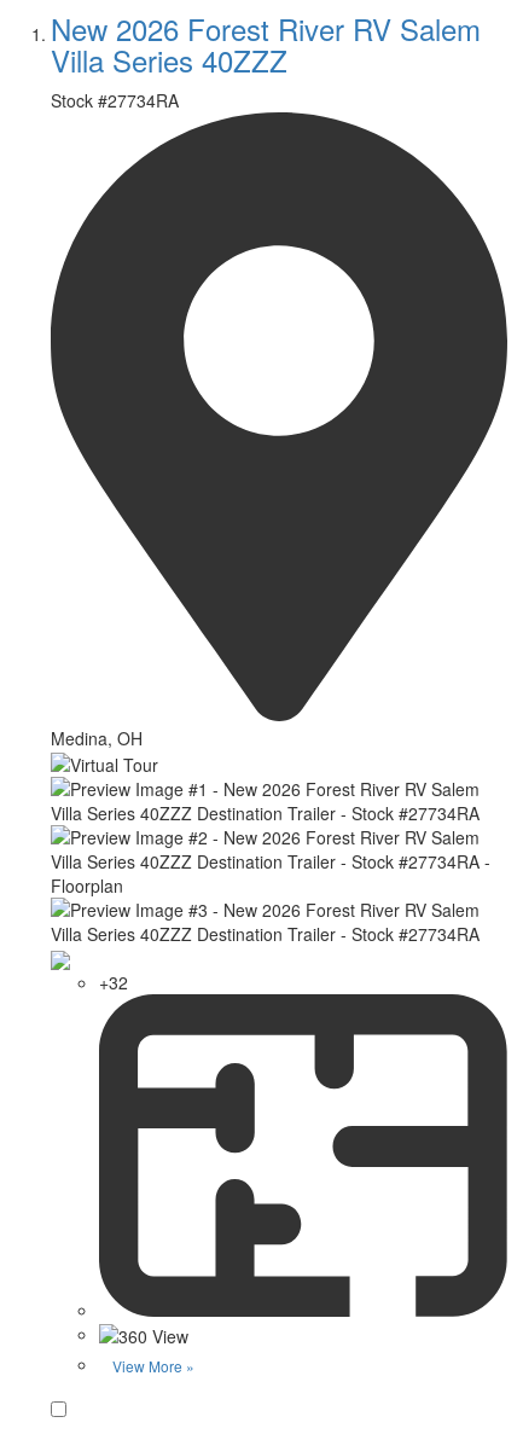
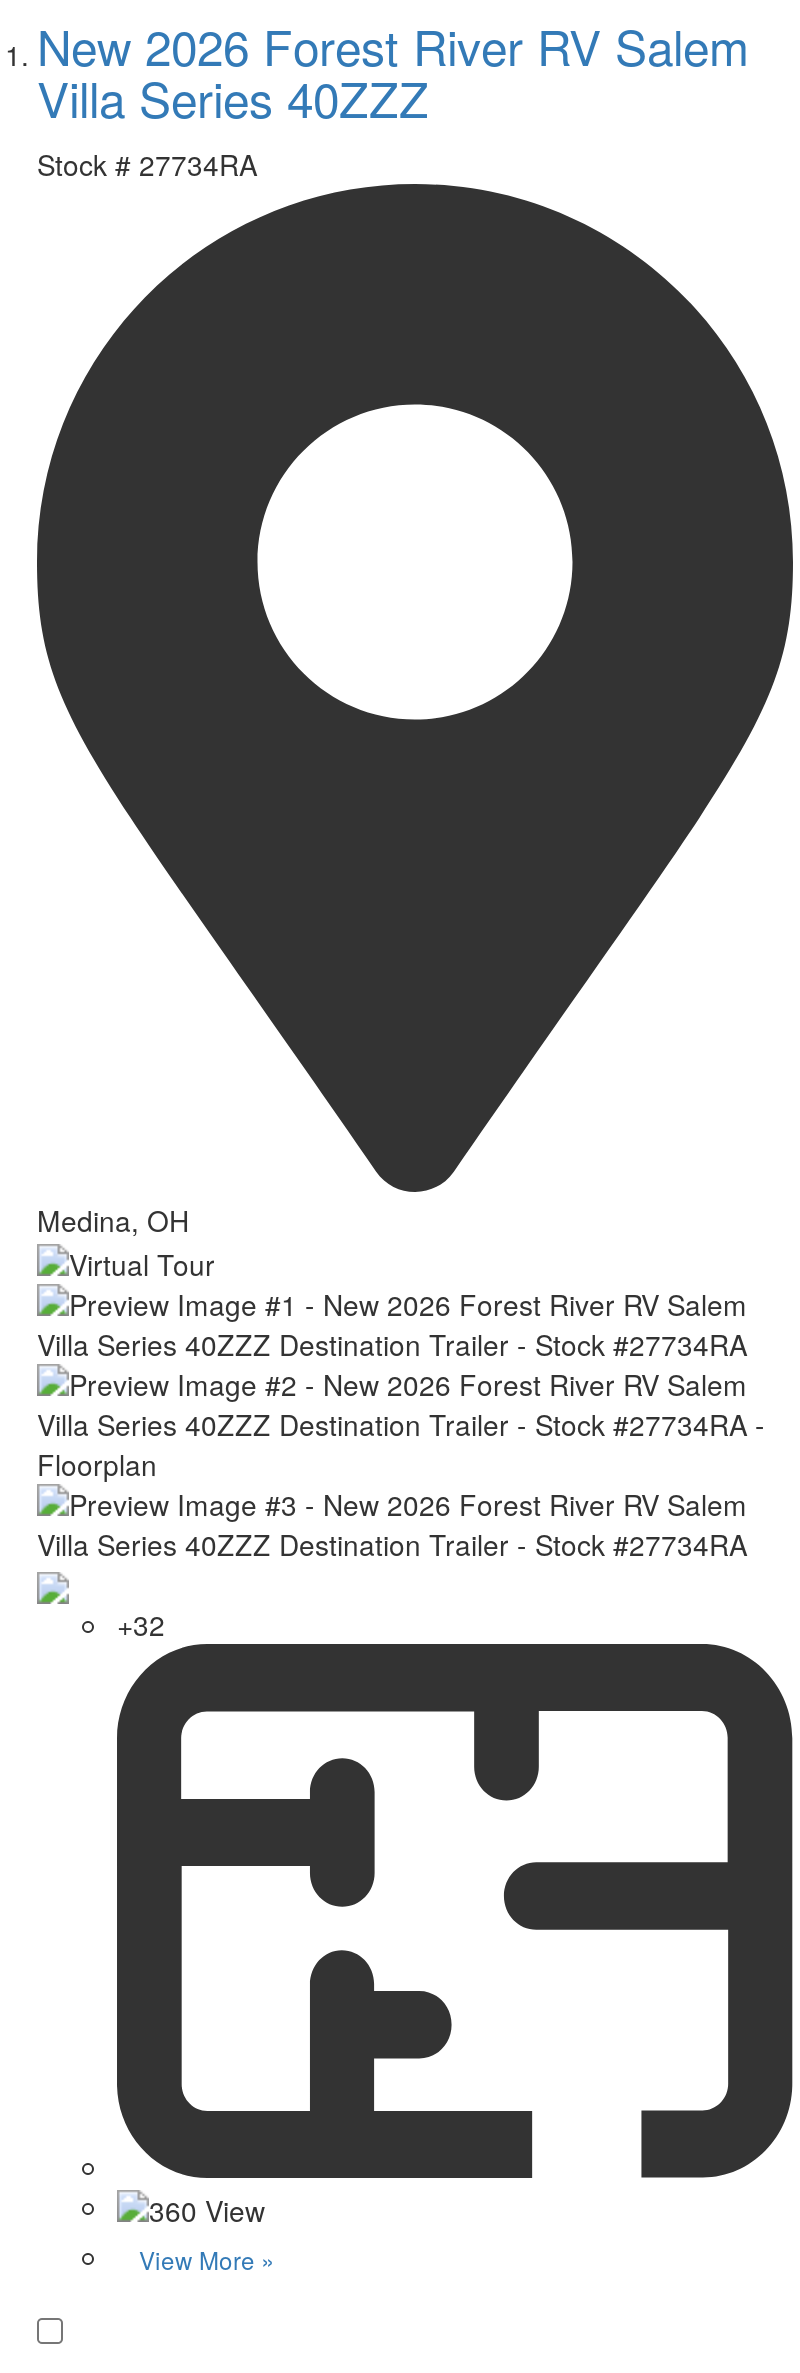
- Stock #27734RA
+ Stock # 27734RA
